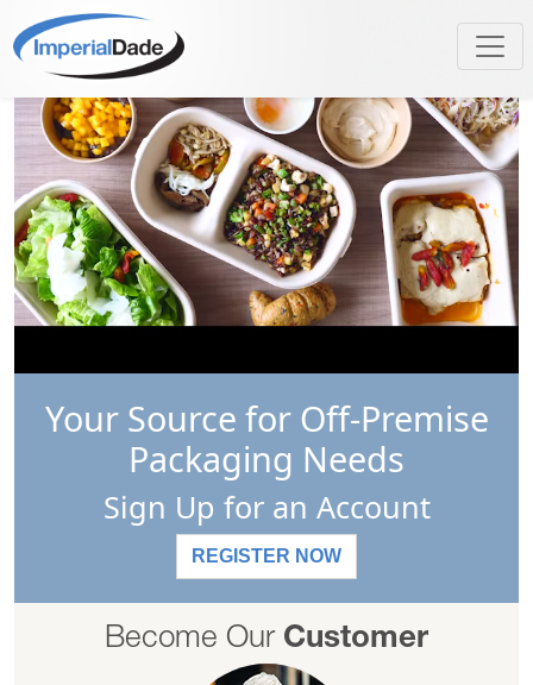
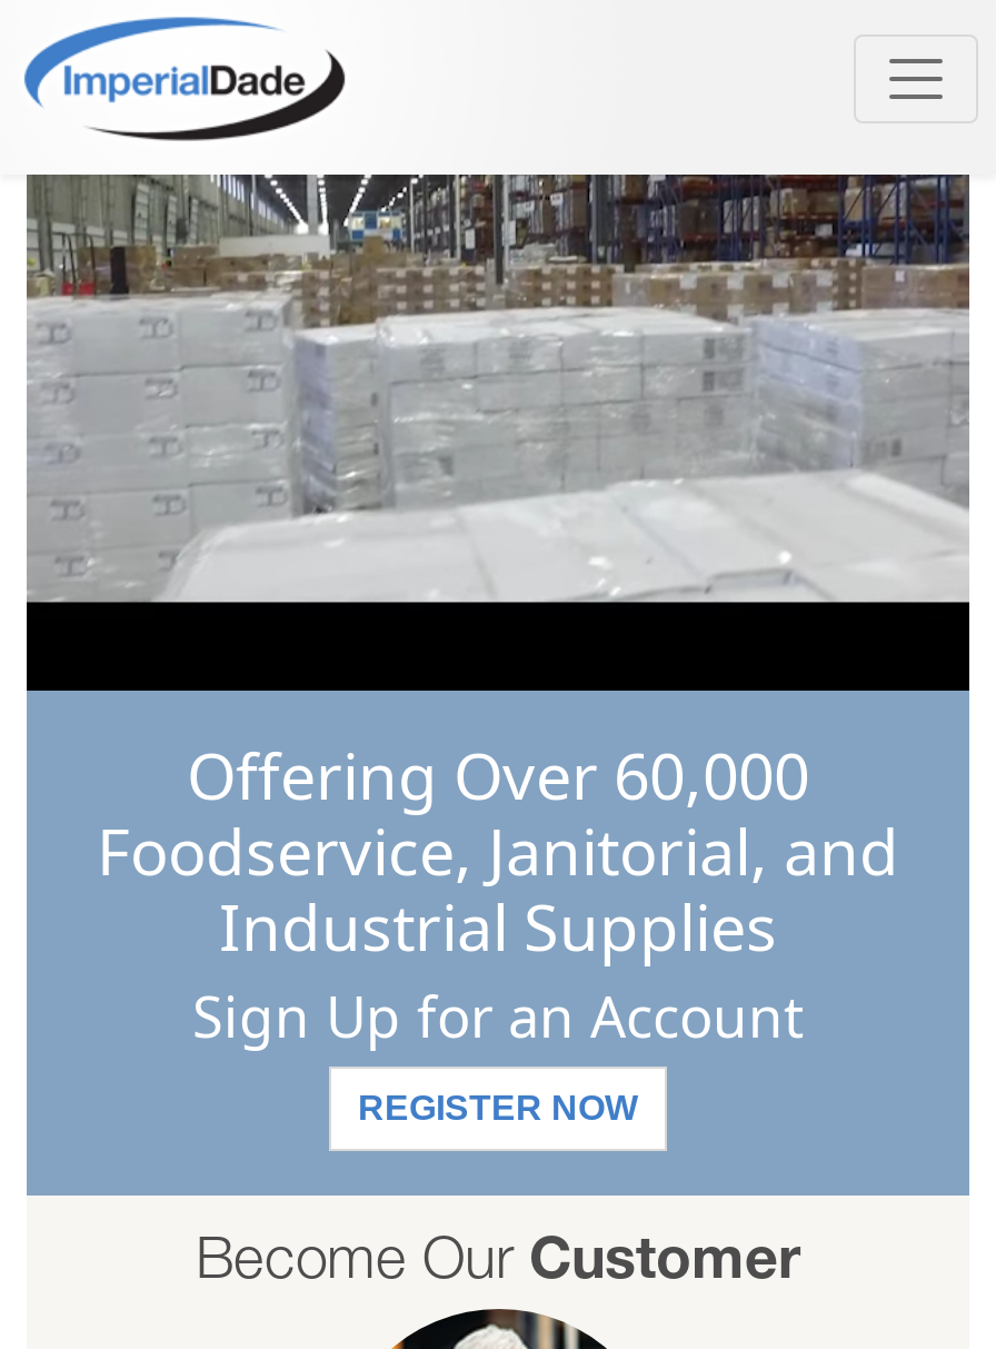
- [image]
+ [image]

- Your Source for Off-Premise
- Packaging Needs
+ Offering Over 60,000
+ Foodservice, Janitorial, and
+ Industrial Supplies
